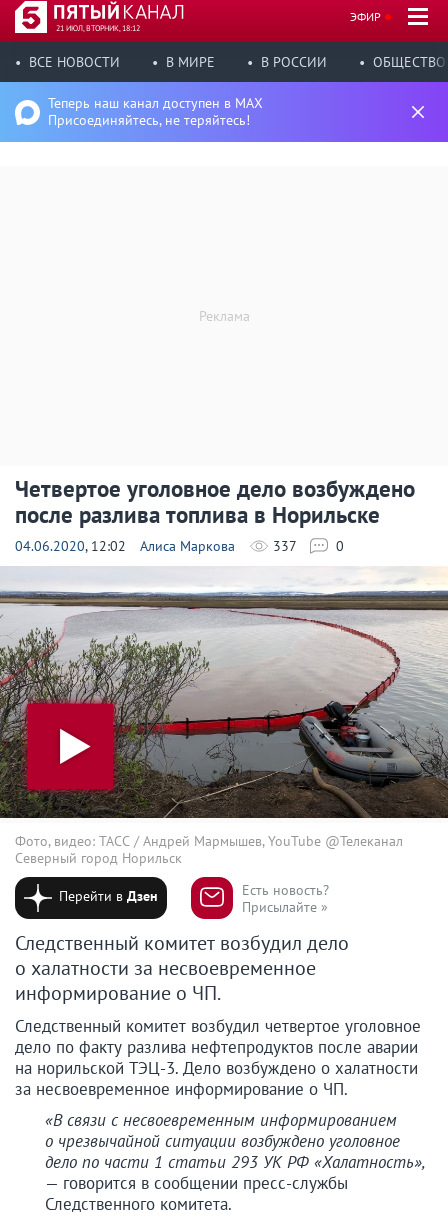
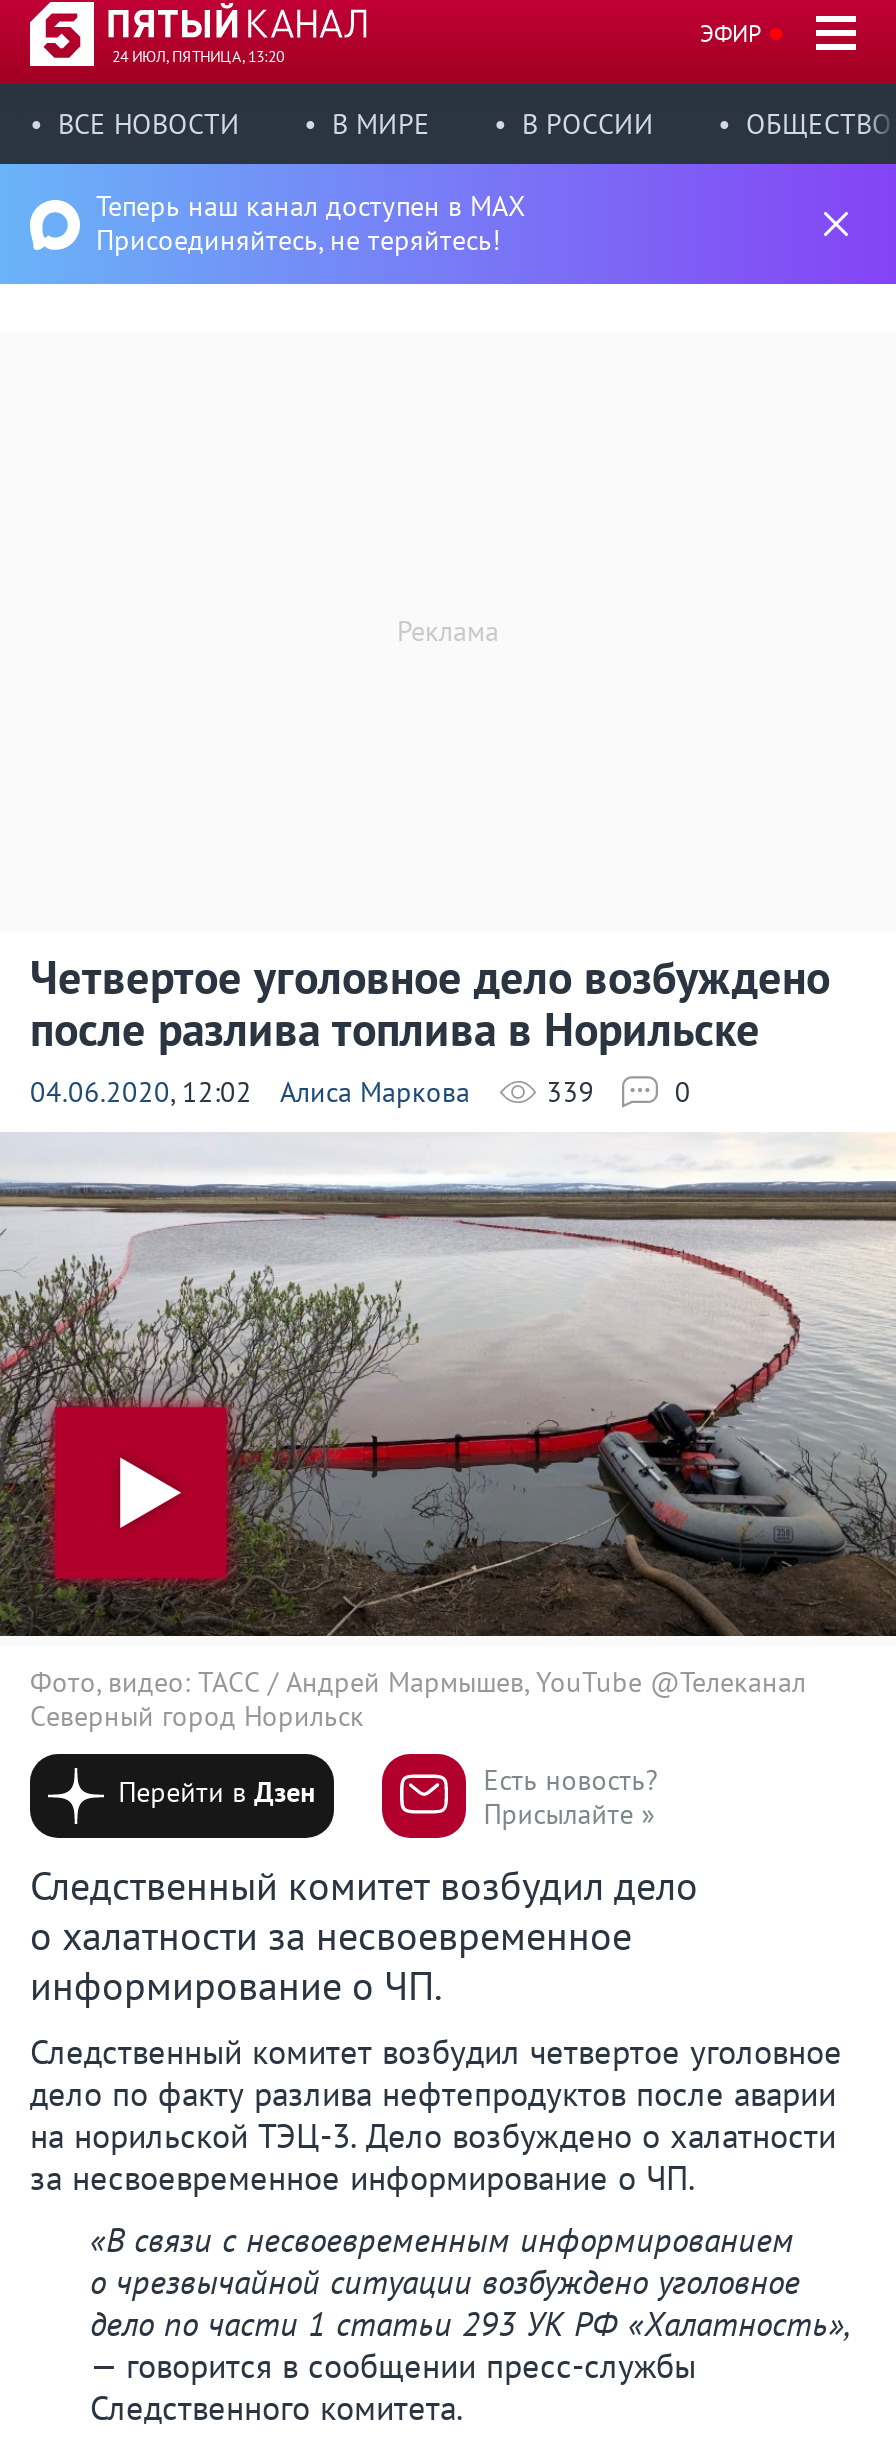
- 21 ИЮЛ, ВТОРНИК, 18:12
+ 24 ИЮЛ, ПЯТНИЦА, 13:20

- 337
+ 339
